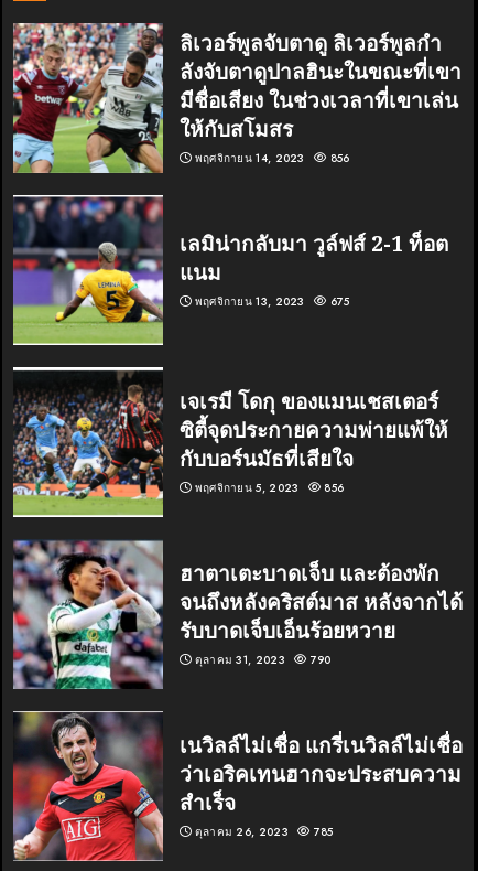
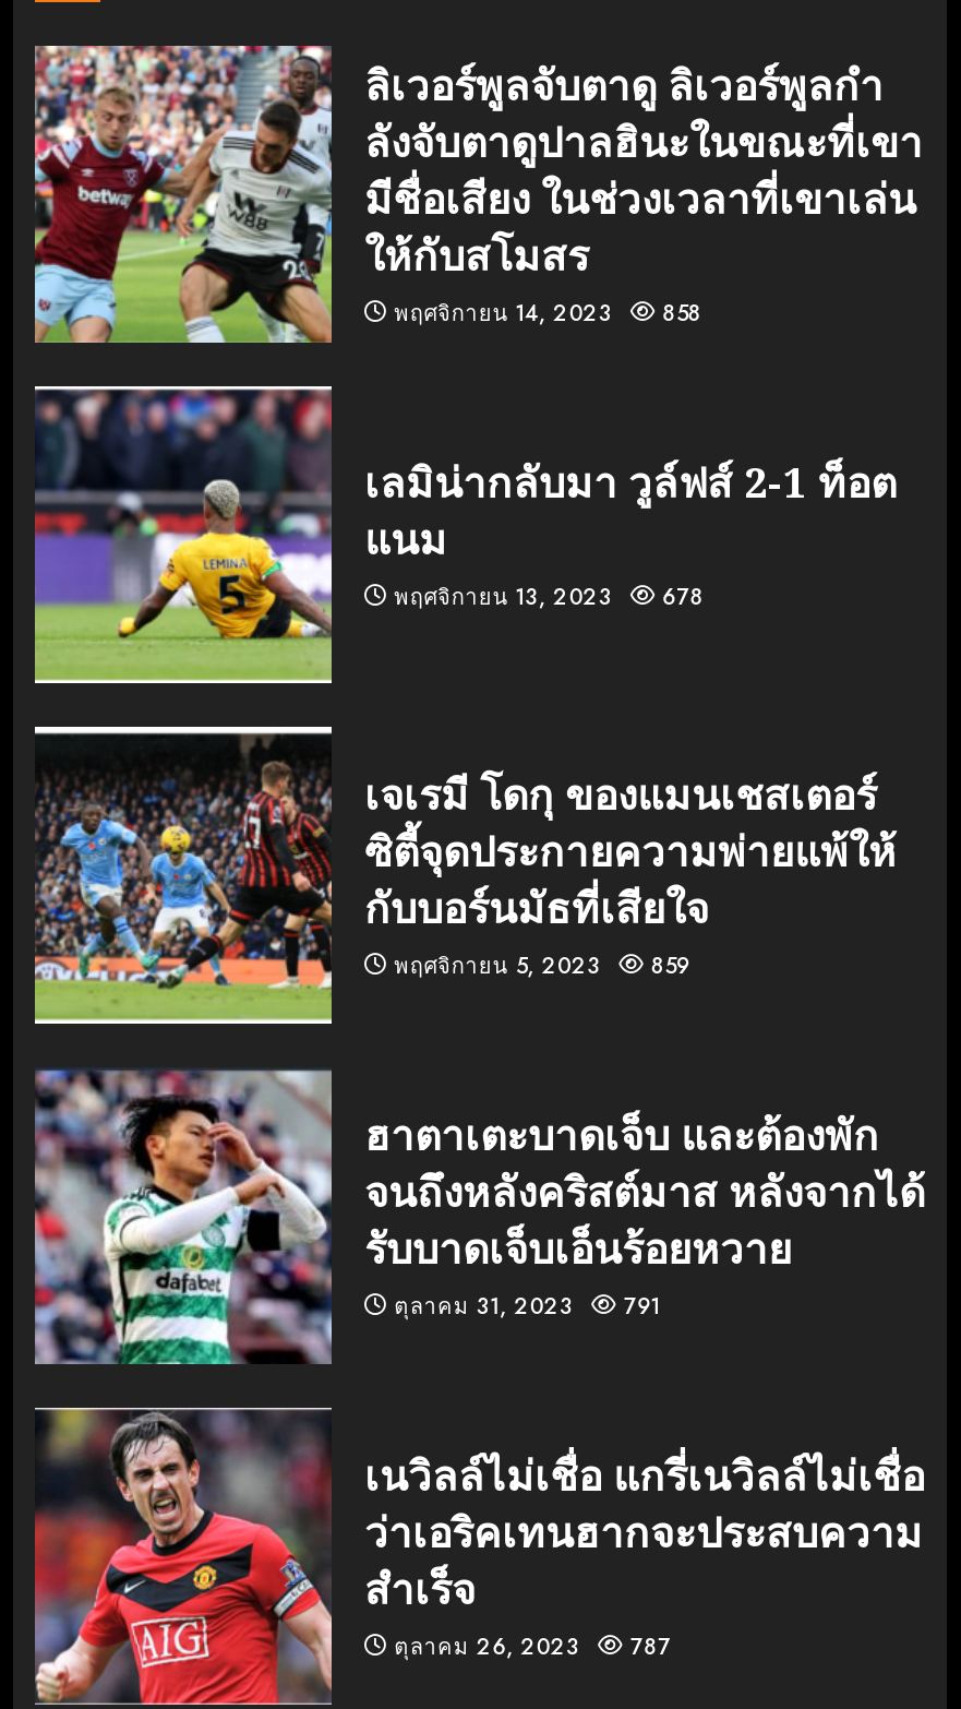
- พฤศจิกายน 14, 2023 856
+ พฤศจิกายน 14, 2023 858

- พฤศจิกายน 13, 2023 675
+ พฤศจิกายน 13, 2023 678

- พฤศจิกายน 5, 2023 856
+ พฤศจิกายน 5, 2023 859

- ตุลาคม 31, 2023 790
+ ตุลาคม 31, 2023 791

- ตุลาคม 26, 2023 785
+ ตุลาคม 26, 2023 787
